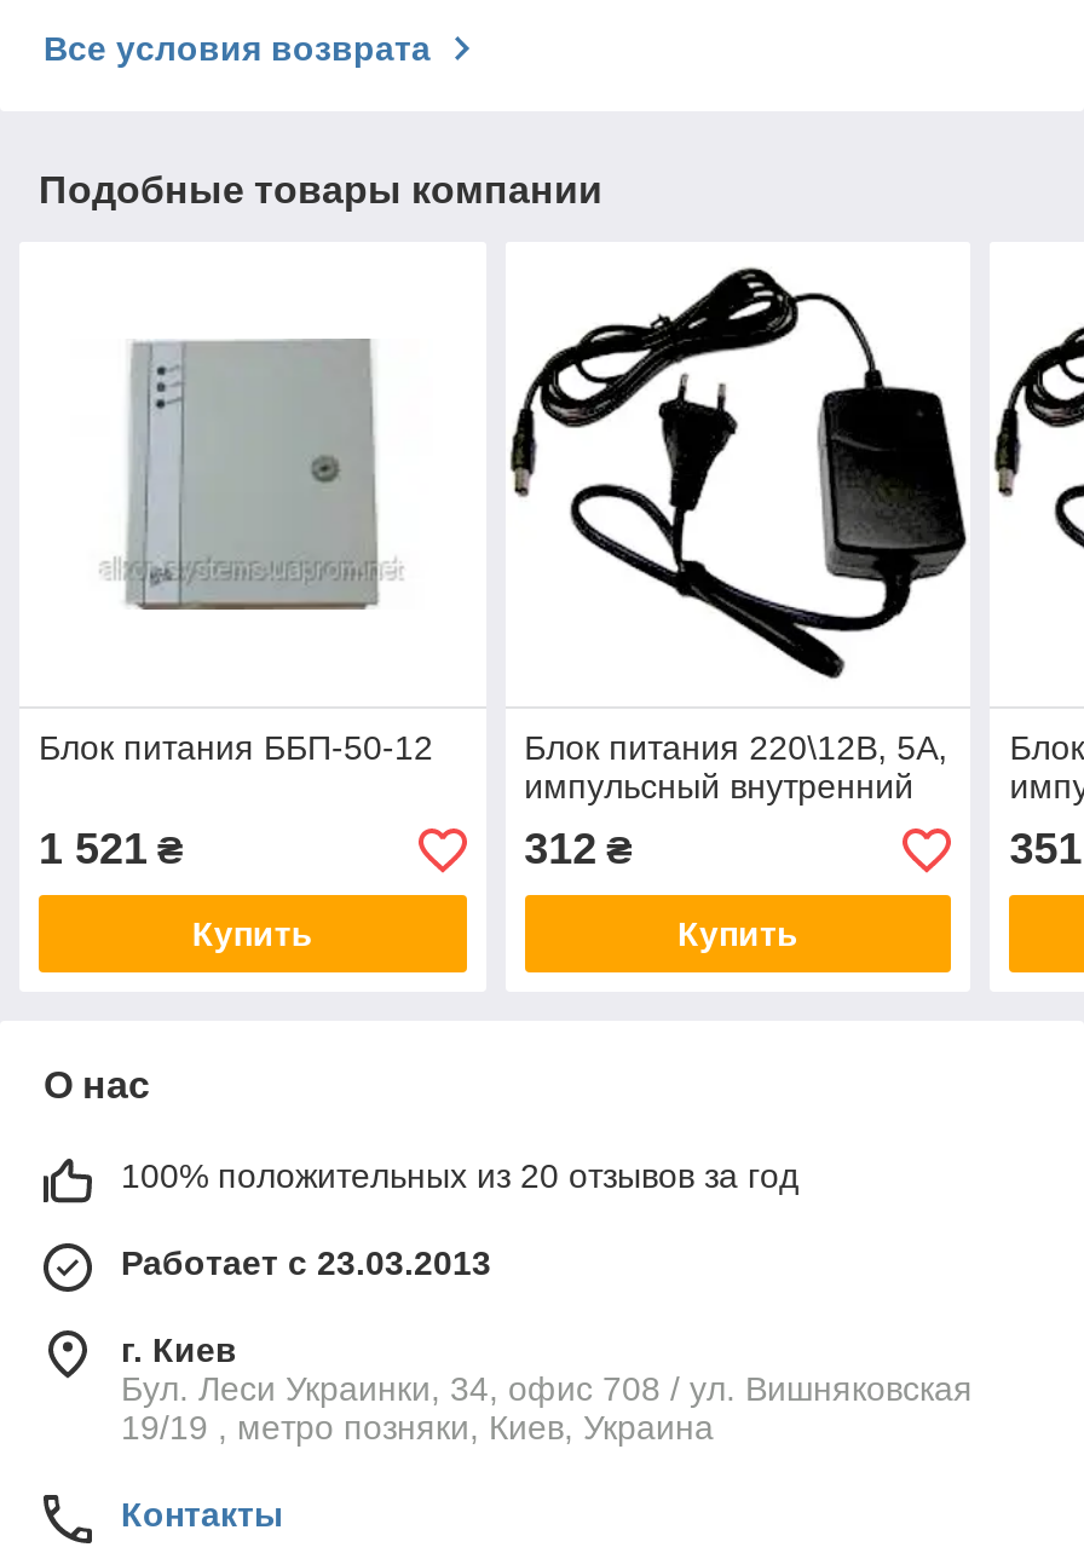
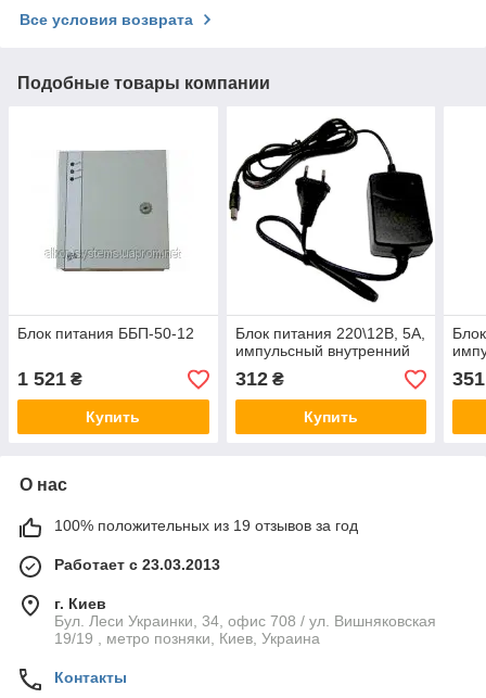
- [image]

- 100% положительных из 20 отзывов за год
+ 100% положительных из 19 отзывов за год
